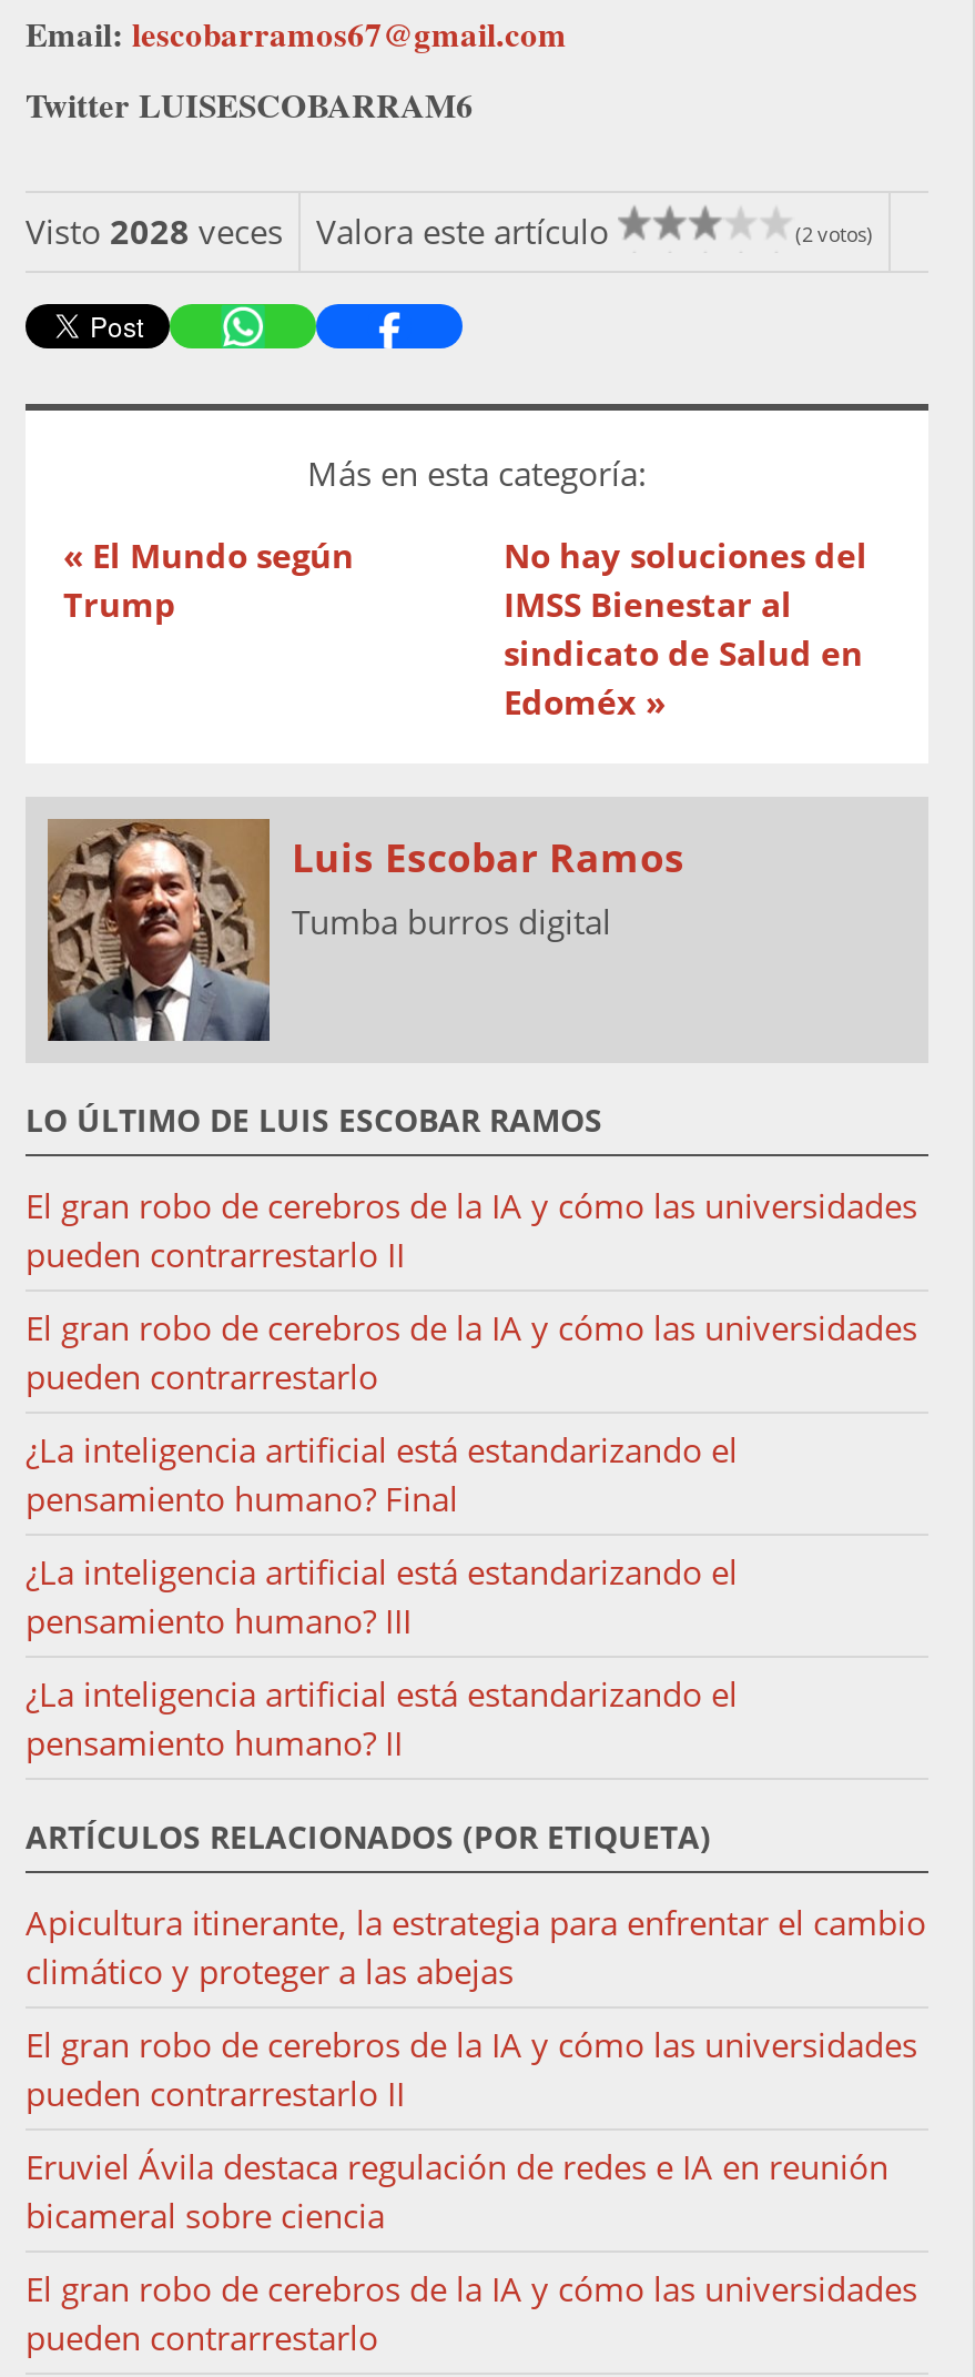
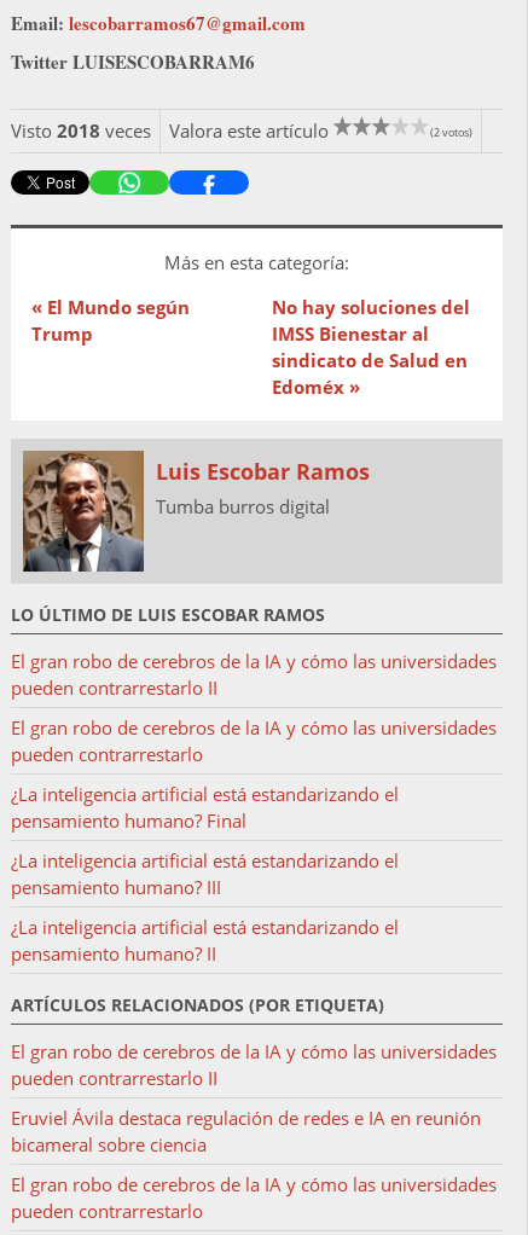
- Visto 2028 veces Valora este artículo
+ Visto 2018 veces Valora este artículo

- Apicultura itinerante, la estrategia para enfrentar el cambio
- climático y proteger a las abejas
